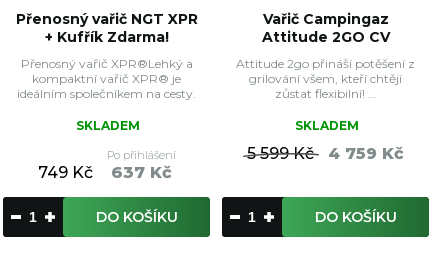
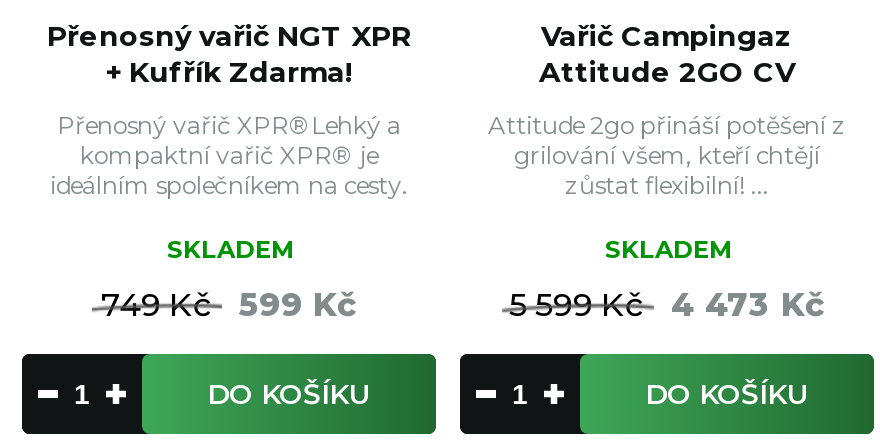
- Po přihlášení
- 637 Kč
+ 599 Kč

- 5 599 Kč 4 759 Kč
+ 5 599 Kč 4 473 Kč
